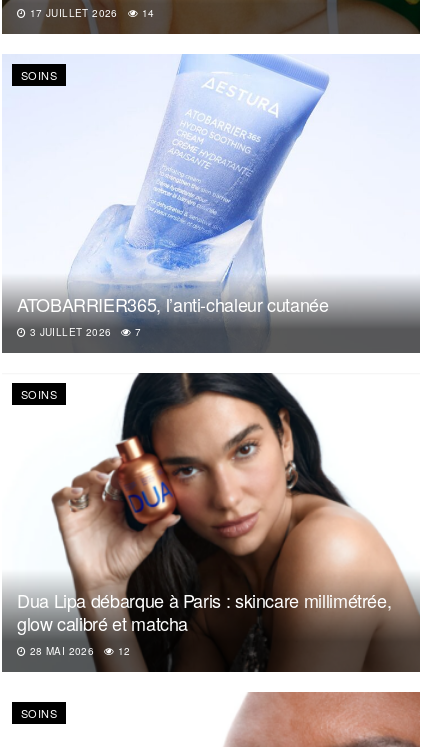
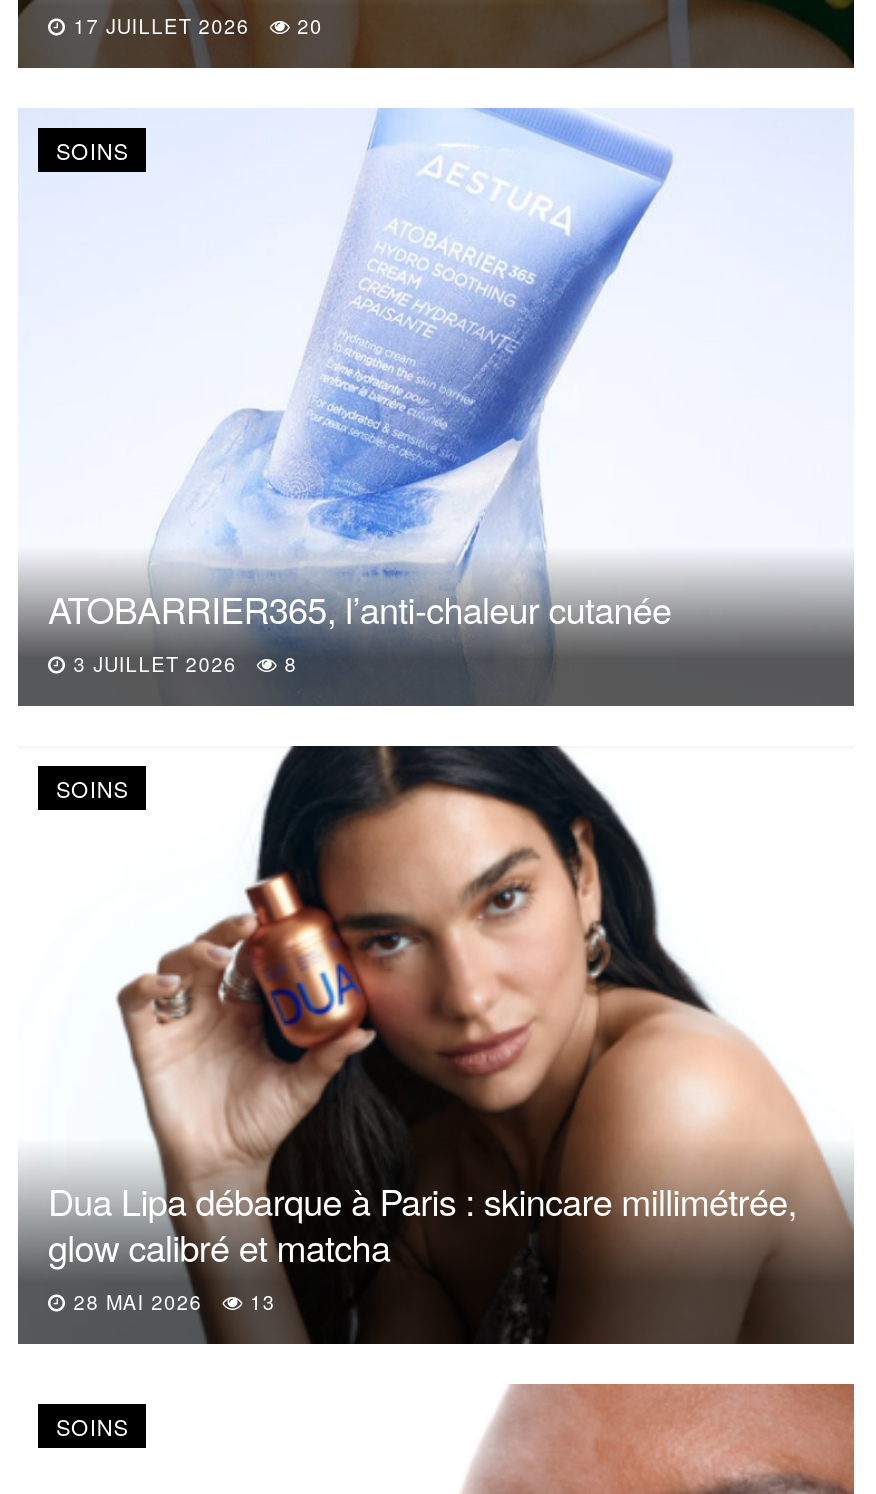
- 17 JUILLET 2026 14
+ 17 JUILLET 2026 20

- 3 JUILLET 2026 7
+ 3 JUILLET 2026 8

- 28 MAI 2026 12
+ 28 MAI 2026 13
